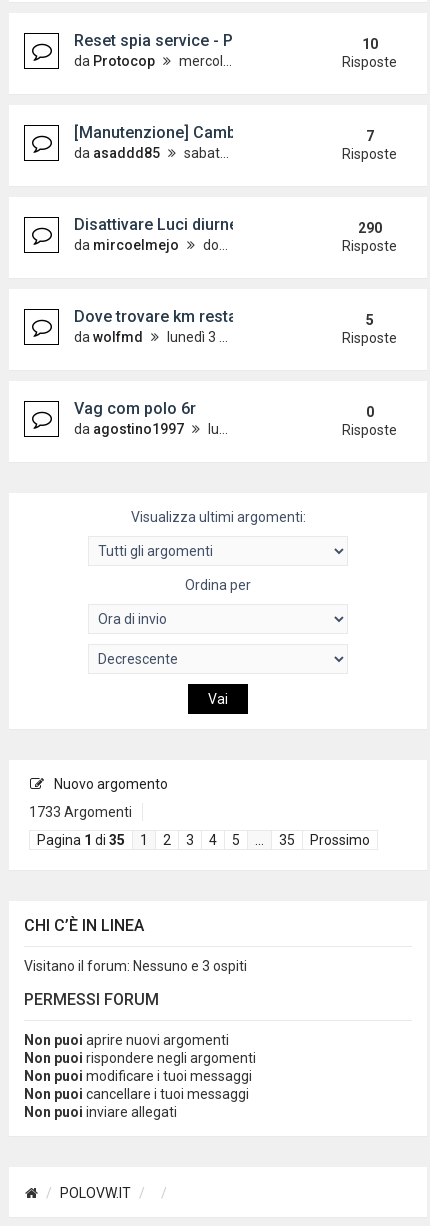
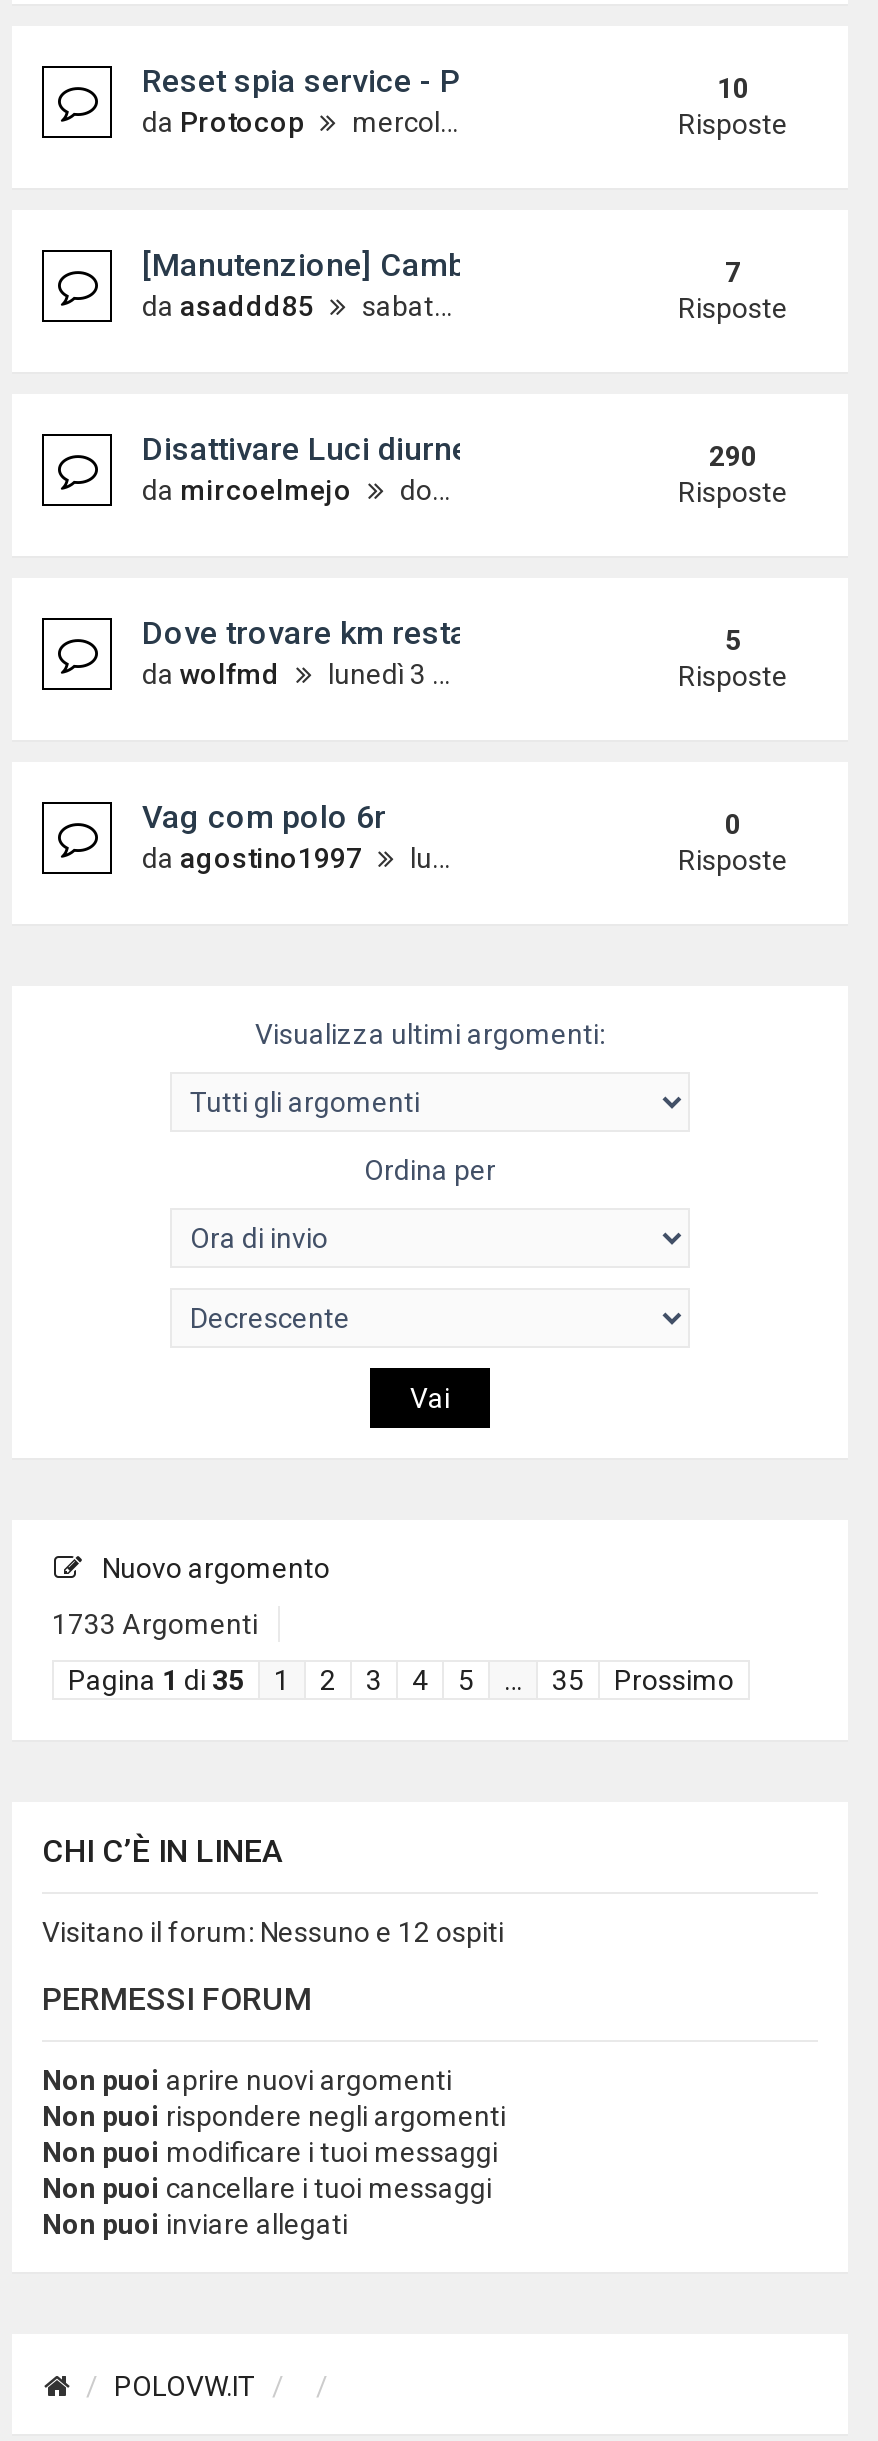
- Visitano il forum: Nessuno e 3 ospiti
+ Visitano il forum: Nessuno e 12 ospiti
